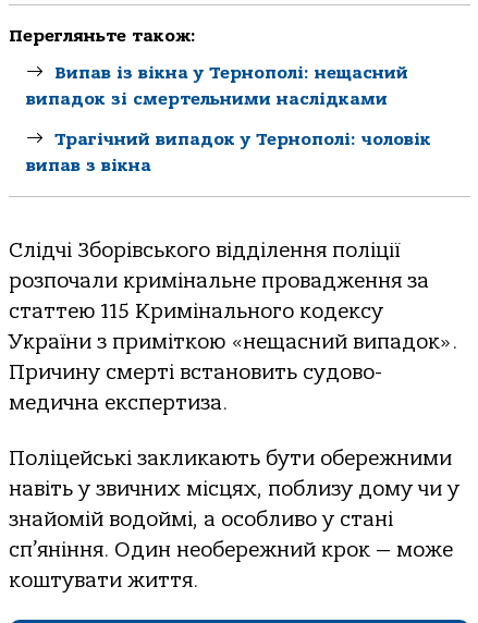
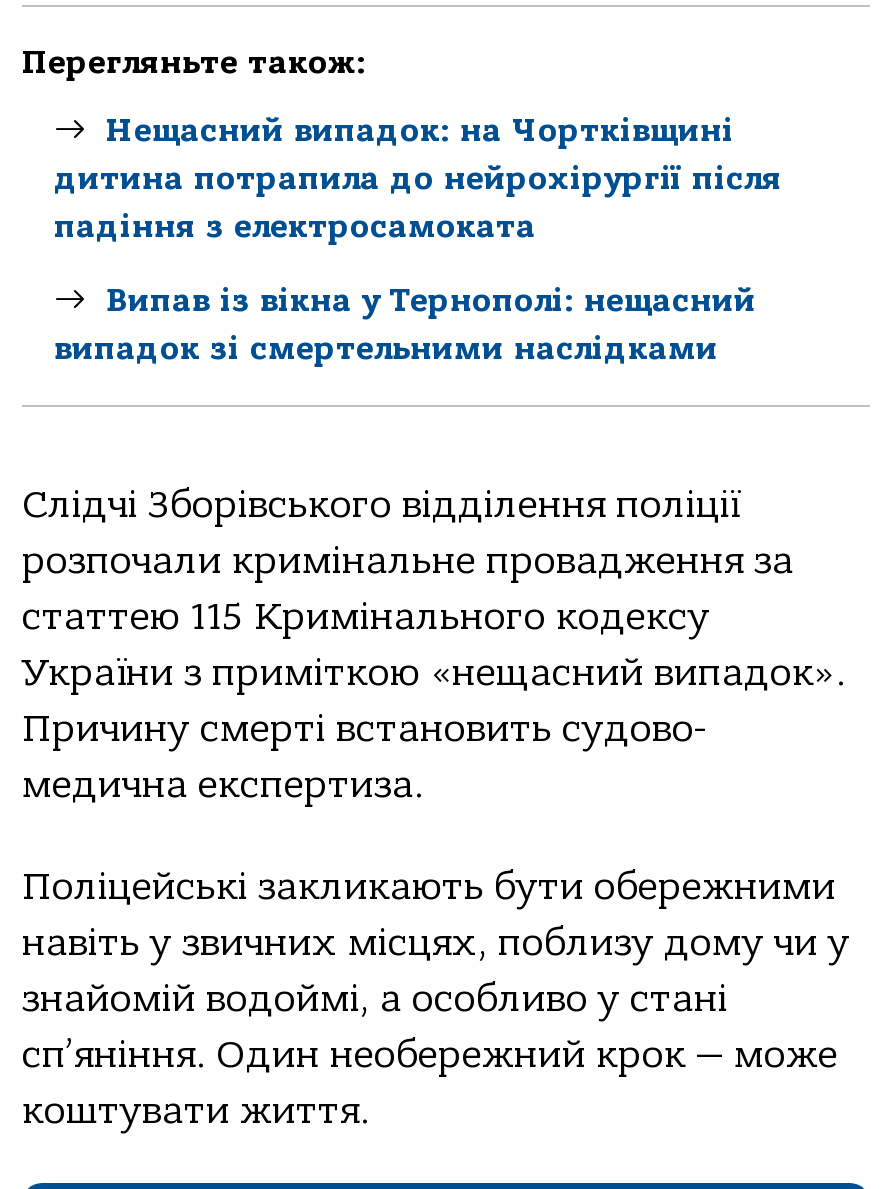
+ Нещасний випадок: на Чортківщині
+ дитина потрапила до нейрохірургії після
+ падіння з електросамоката

moved down: Випав із вікна у Тернополі: нещасний | випадок зі смертельними наслідками

- Трагічний випадок у Тернополі: чоловік
- випав з вікна
